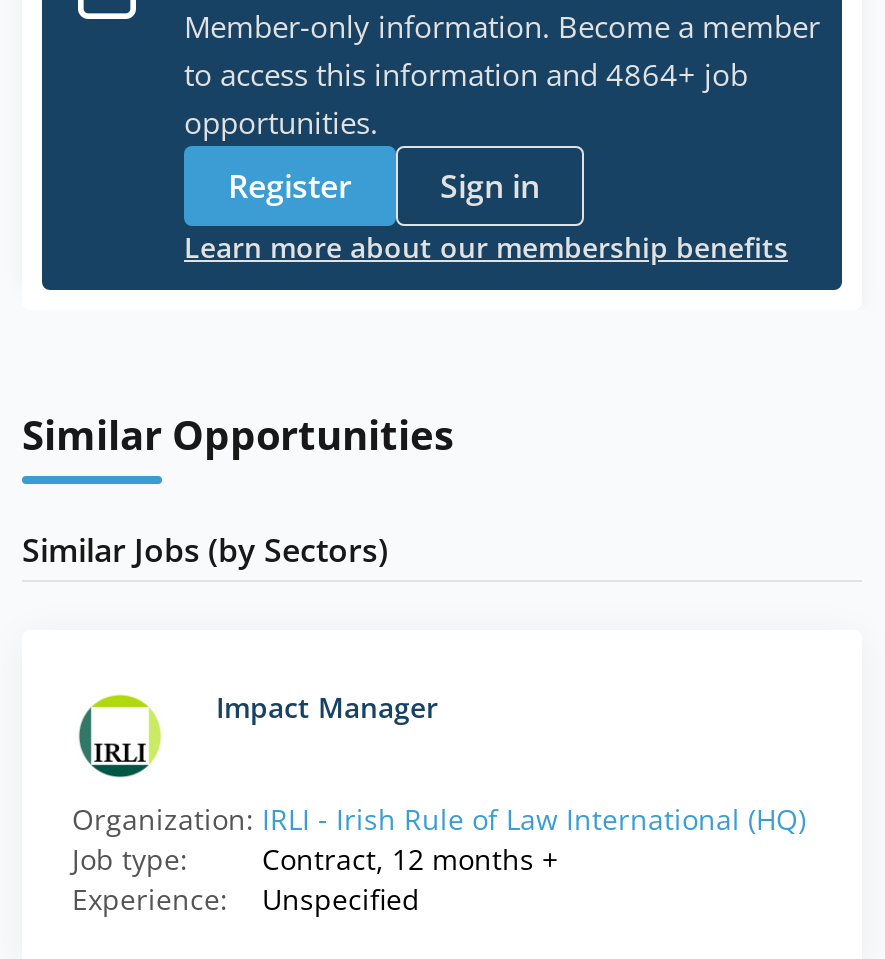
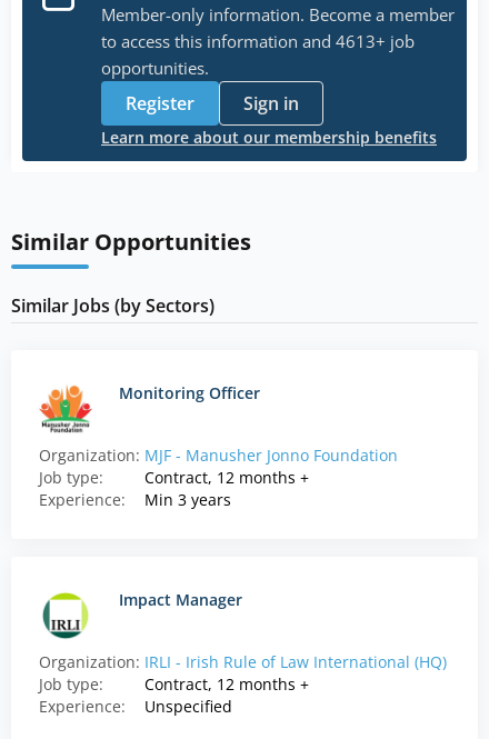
- to access this information and 4864+ job
+ to access this information and 4613+ job

+ [image]
+ Monitoring Officer
+ Organization: MJF - Manusher Jonno Foundation
+ Job type:
+ Contract, 12 months +
+ Experience:
+ Min 3 years
